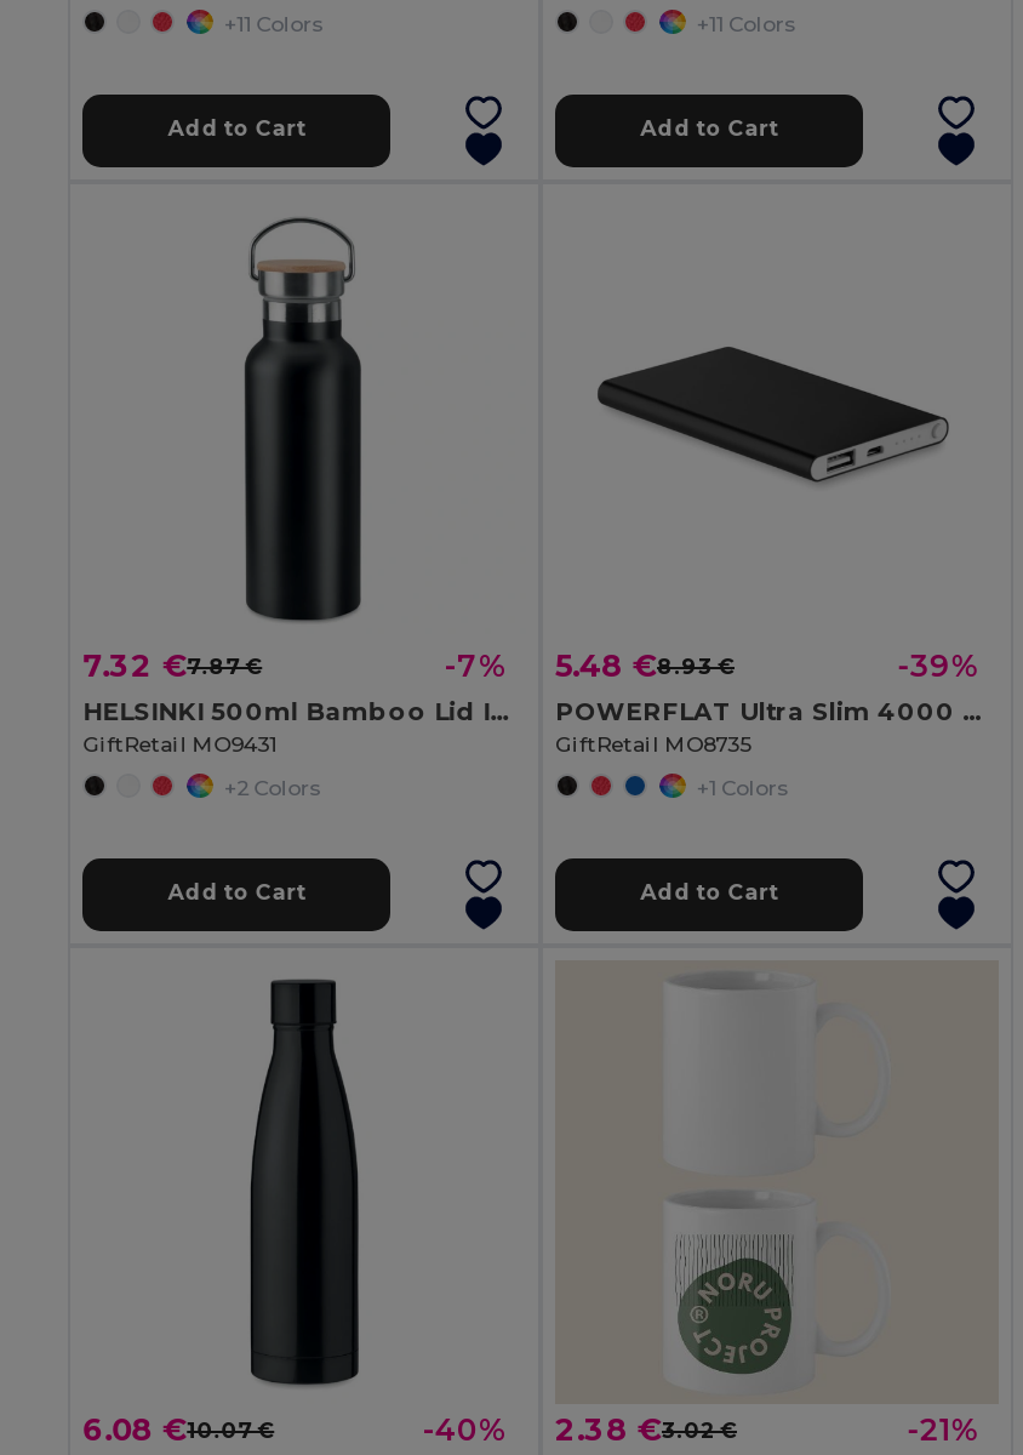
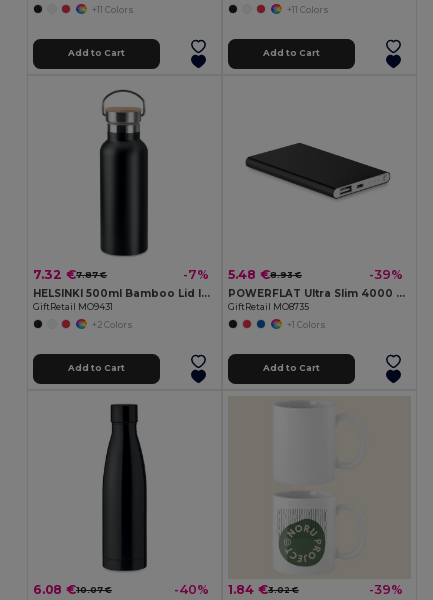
- -40% 2.38 €3.02 €
+ -40% 1.84 €3.02 €

- -21%
+ -39%
